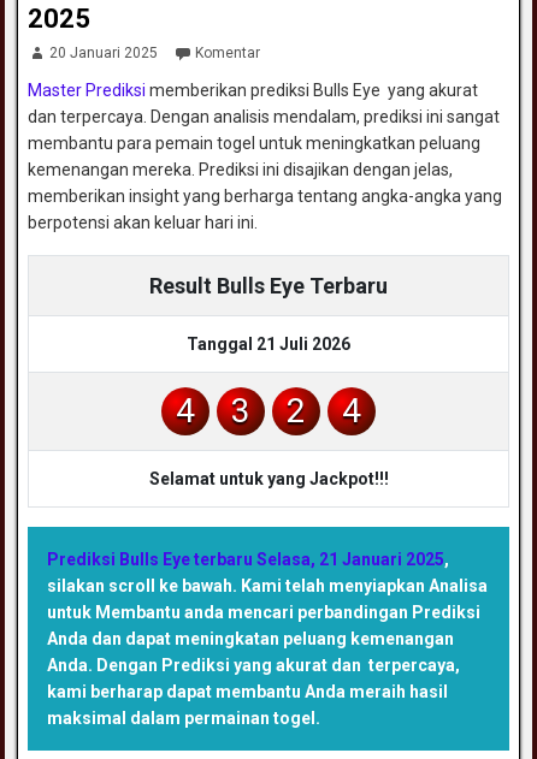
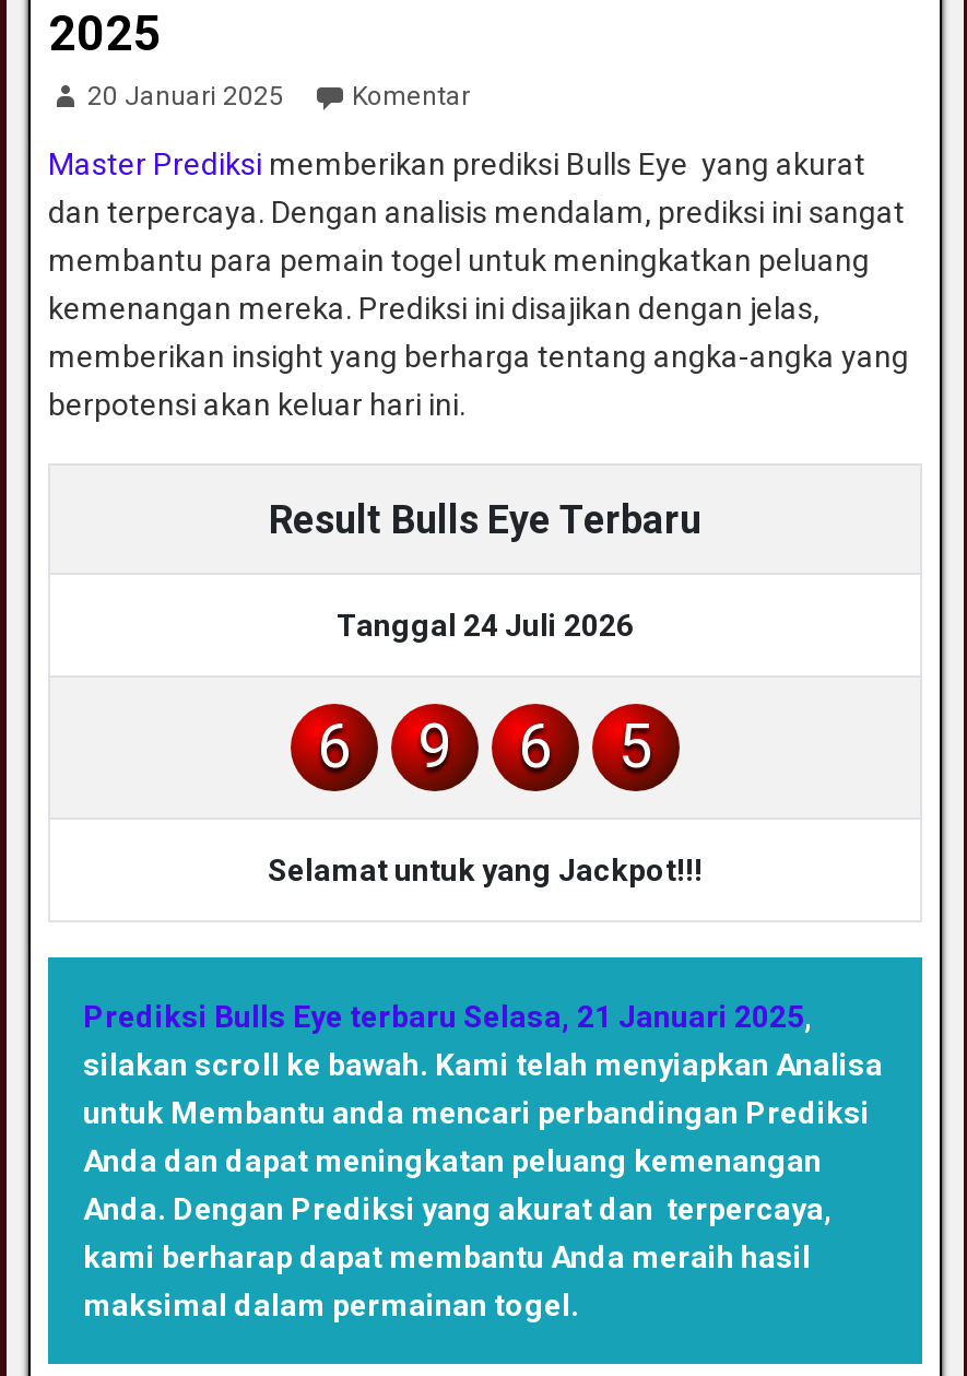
- Tanggal 21 Juli 2026
+ Tanggal 24 Juli 2026

- 4
+ 6

- 3
+ 9

- 2
+ 6

- 4
+ 5
